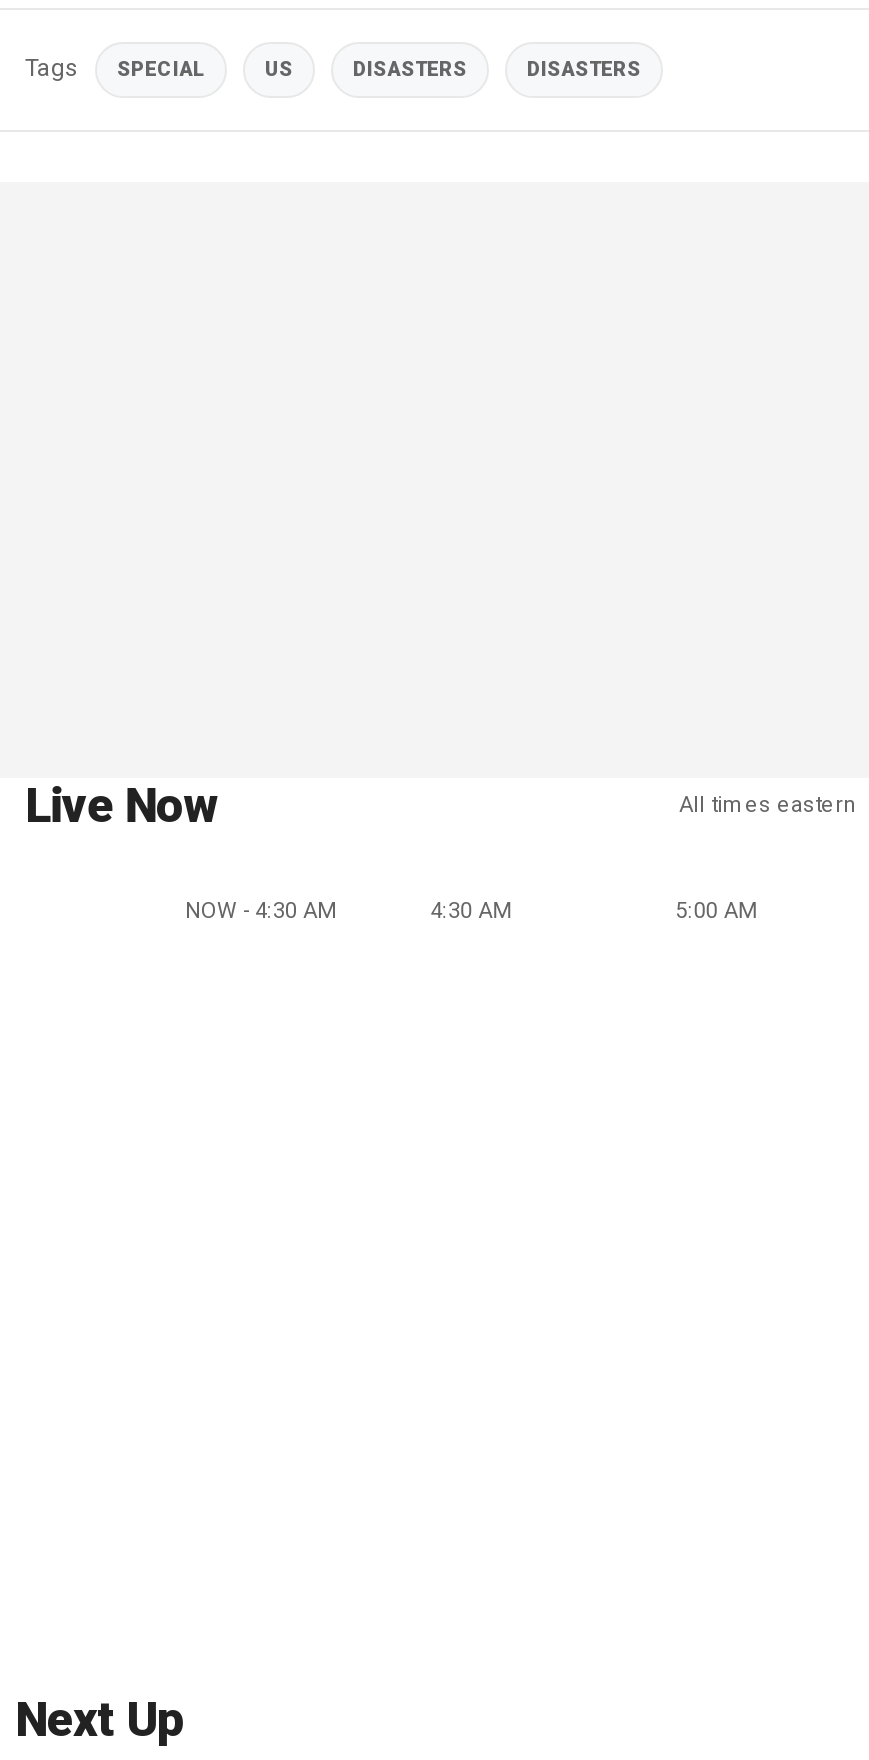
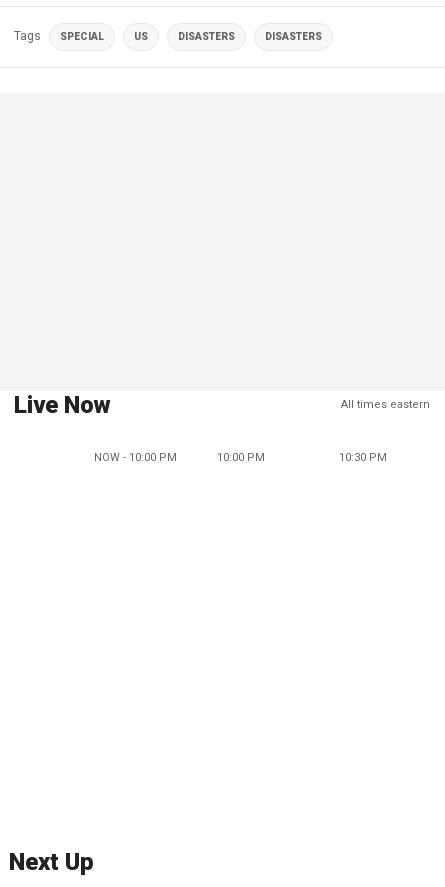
- NOW - 4:30 AM
- 4:30 AM
- 5:00 AM
+ NOW - 10:00 PM
+ 10:00 PM
+ 10:30 PM
